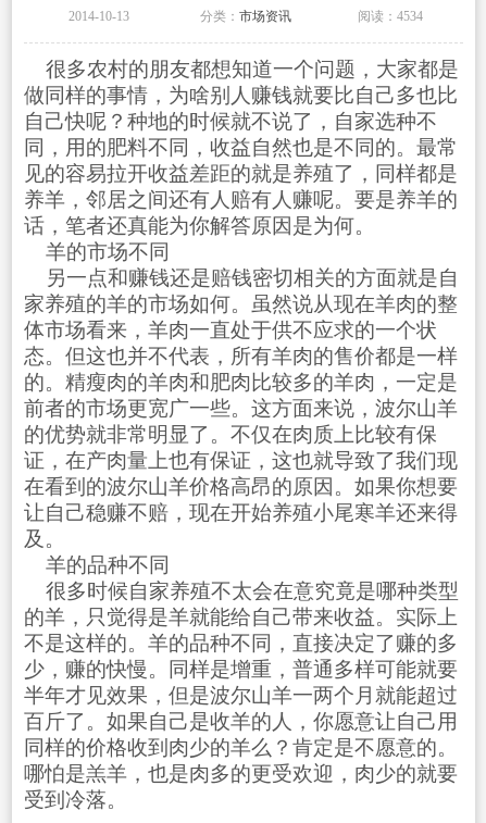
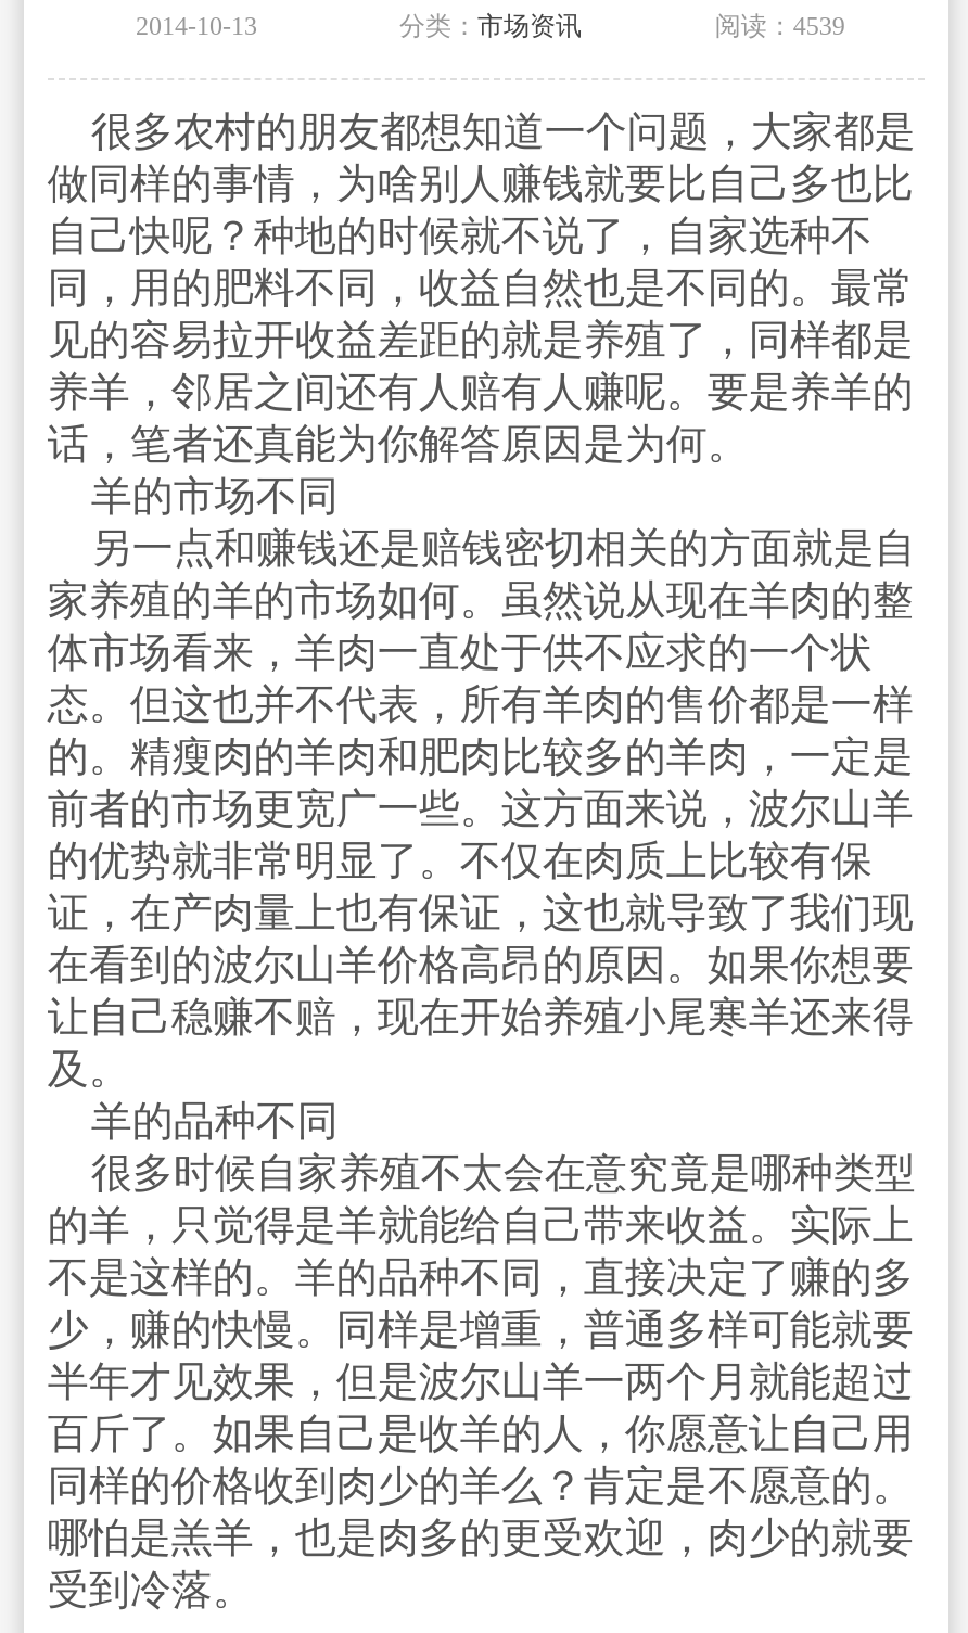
- 阅读：4534
+ 阅读：4539
